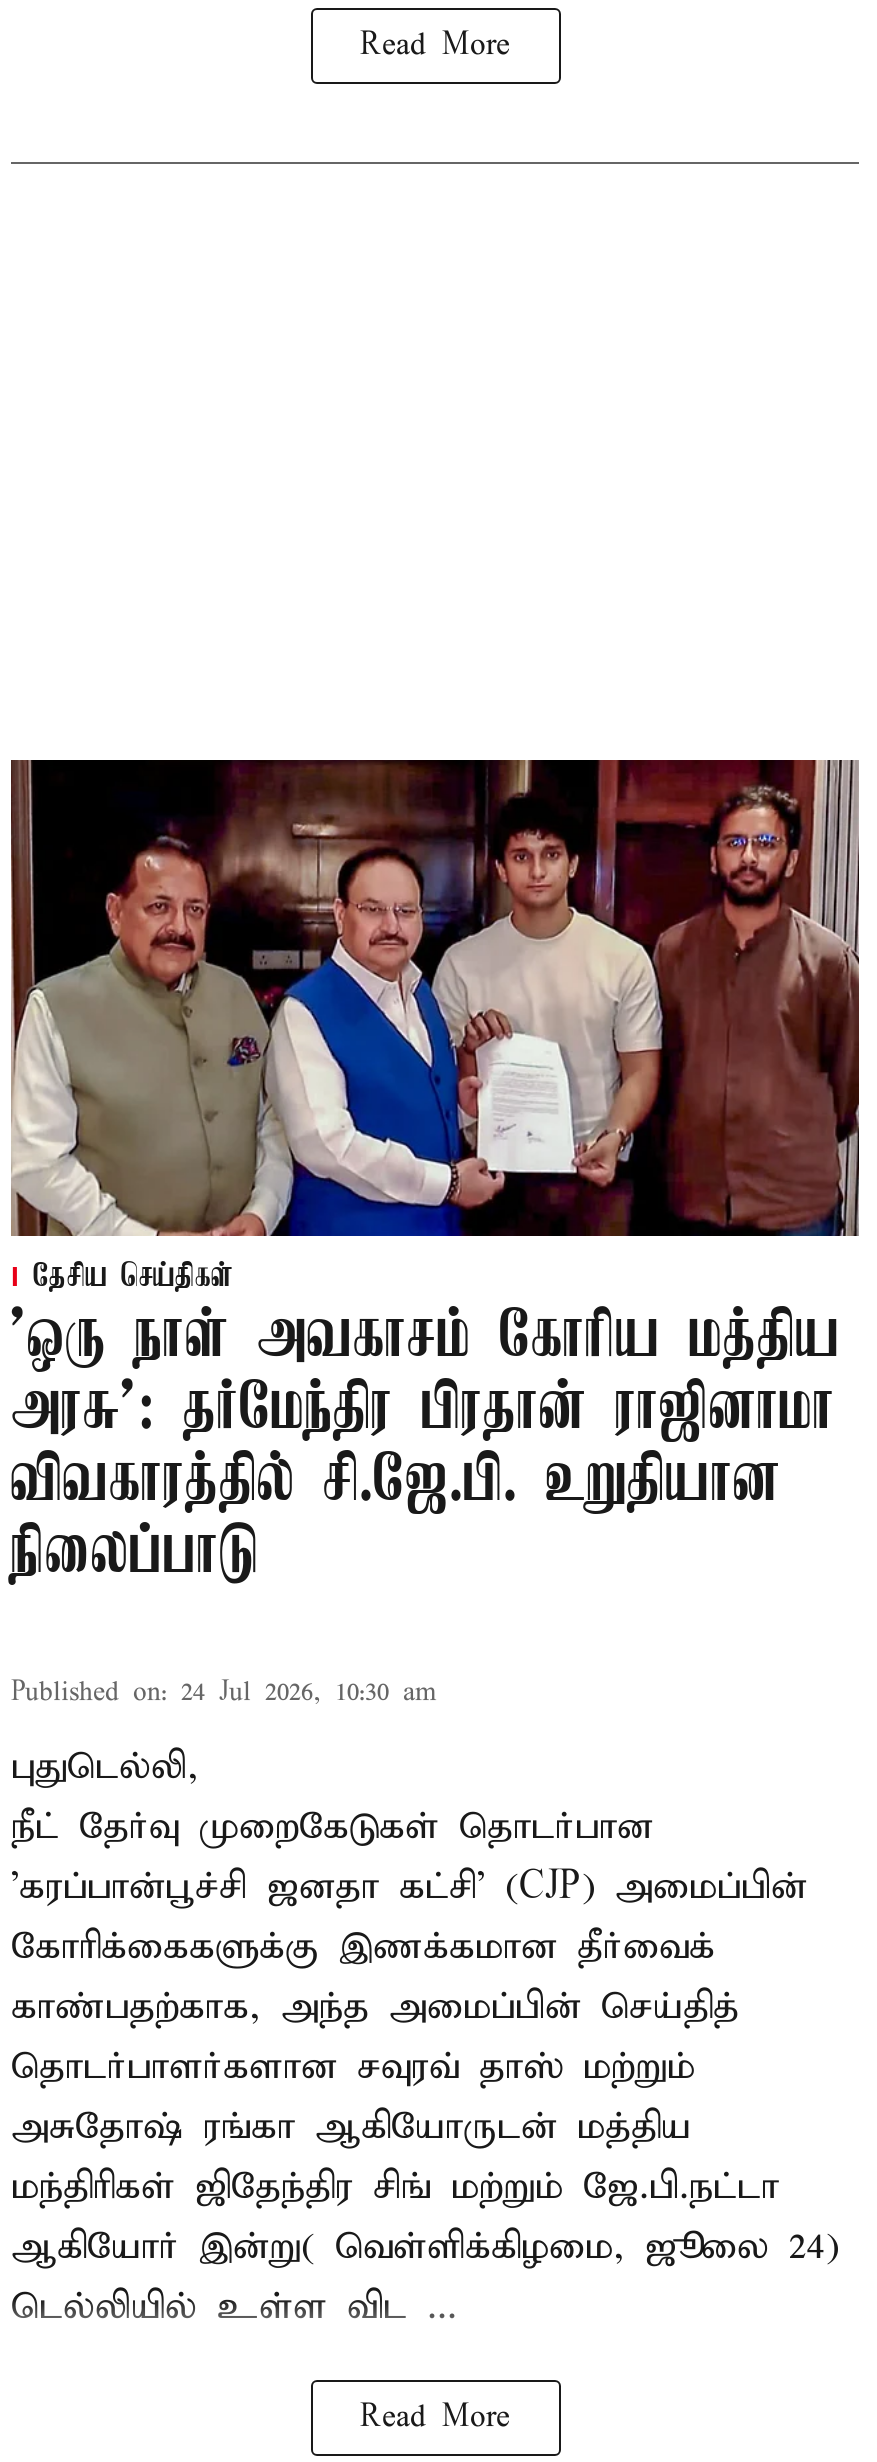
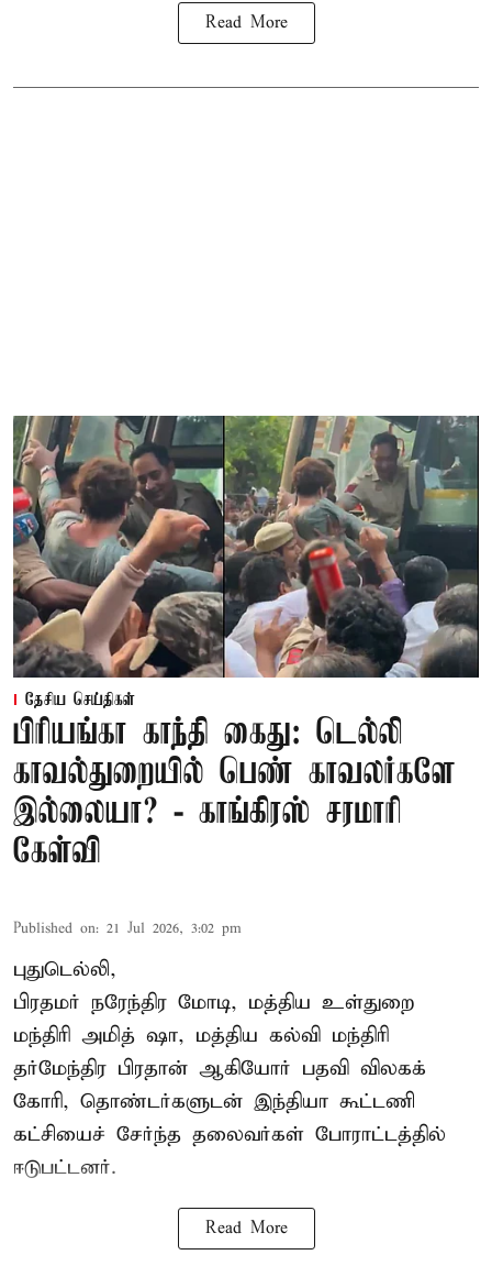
- [image]
- 'ஒரு நாள் அவகாசம் கோரிய மத்திய
- அரசு': தர்மேந்திர பிரதான் ராஜினாமா
- விவகாரத்தில் சி.ஜே.பி. உறுதியான
- நிலைப்பாடு
+ [image]
+ பிரியங்கா காந்தி கைது: டெல்லி
+ காவல்துறையில் பெண் காவலர்களே
+ இல்லையா? - காங்கிரஸ் சரமாரி
+ கேள்வி

- Published on: 24 Jul 2026, 10:30 am
+ Published on: 21 Jul 2026, 3:02 pm

- நீட் தேர்வு முறைகேடுகள் தொடர்பான
- 'கரப்பான்பூச்சி ஜனதா கட்சி' (CJP) அமைப்பின்
- கோரிக்கைகளுக்கு இணக்கமான தீர்வைக்
- காண்பதற்காக, அந்த அமைப்பின் செய்தித்
- தொடர்பாளர்களான சவுரவ் தாஸ் மற்றும்
- அசுதோஷ் ரங்கா ஆகியோருடன் மத்திய
- மந்திரிகள் ஜிதேந்திர சிங் மற்றும் ஜே.பி.நட்டா
- ஆகியோர் இன்று( வெள்ளிக்கிழமை, ஜூலை 24)
- டெல்லியில் உள்ள விட ...
+ பிரதமர் நரேந்திர மோடி, மத்திய உள்துறை
+ மந்திரி அமித் ஷா, மத்திய கல்வி மந்திரி
+ தர்மேந்திர பிரதான் ஆகியோர் பதவி விலகக்
+ கோரி, தொண்டர்களுடன் இந்தியா கூட்டணி
+ கட்சியைச் சேர்ந்த தலைவர்கள் போராட்டத்தில்
+ ஈடுபட்டனர்.
